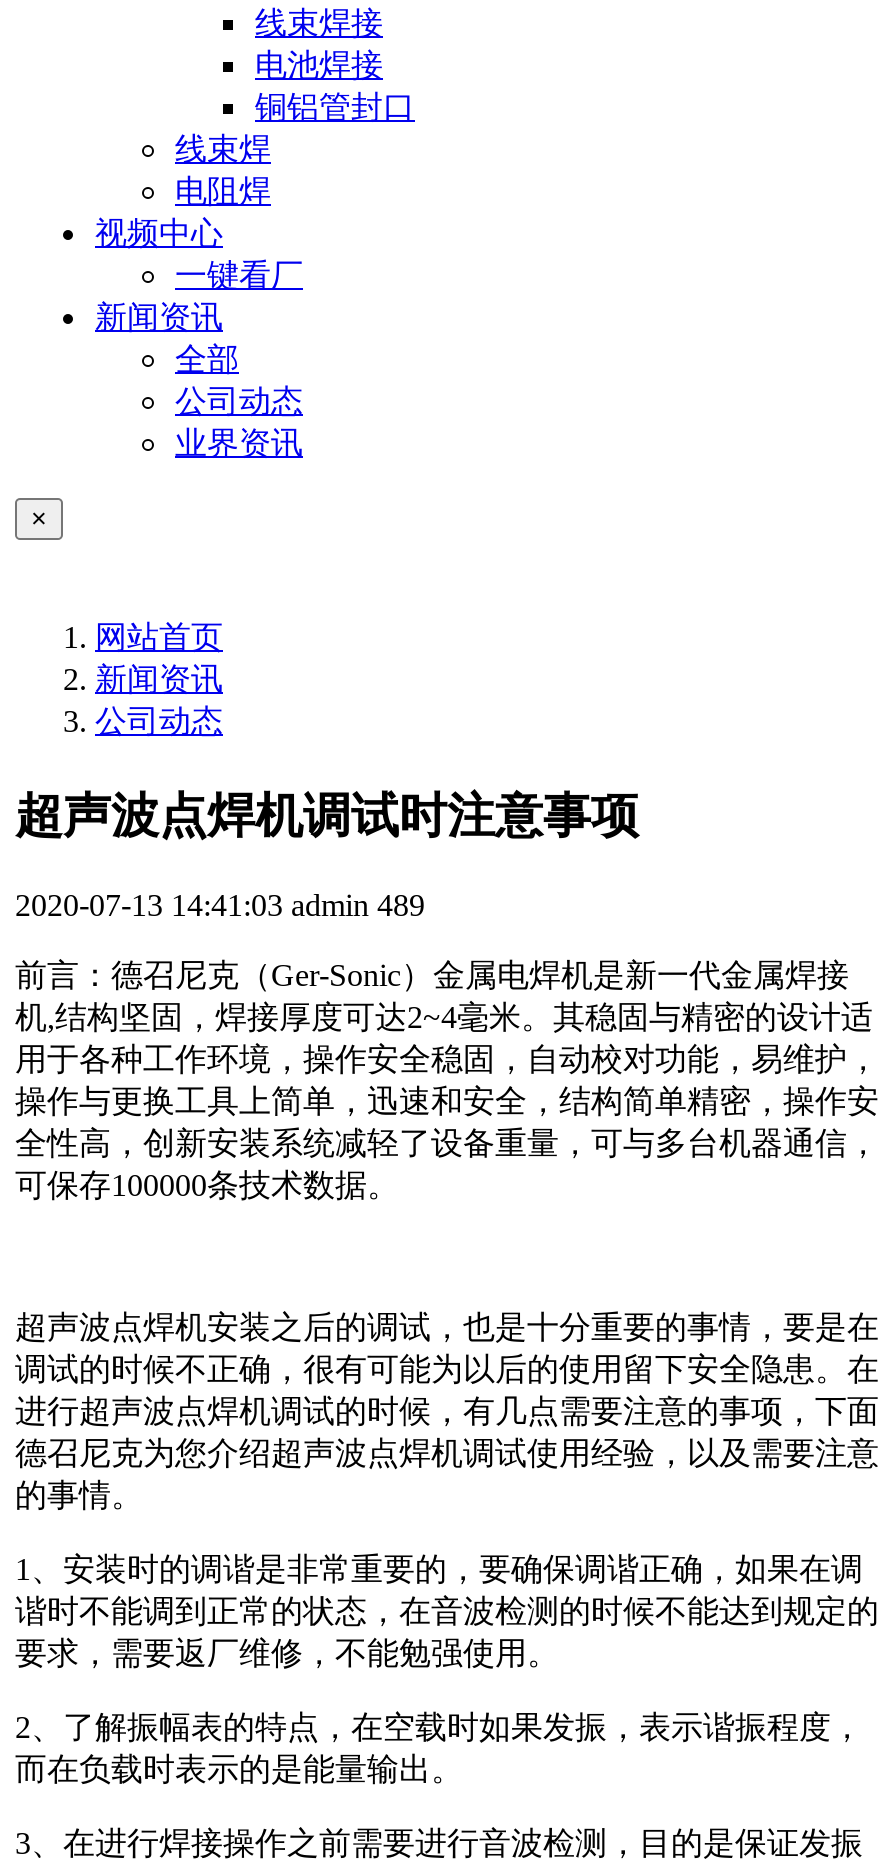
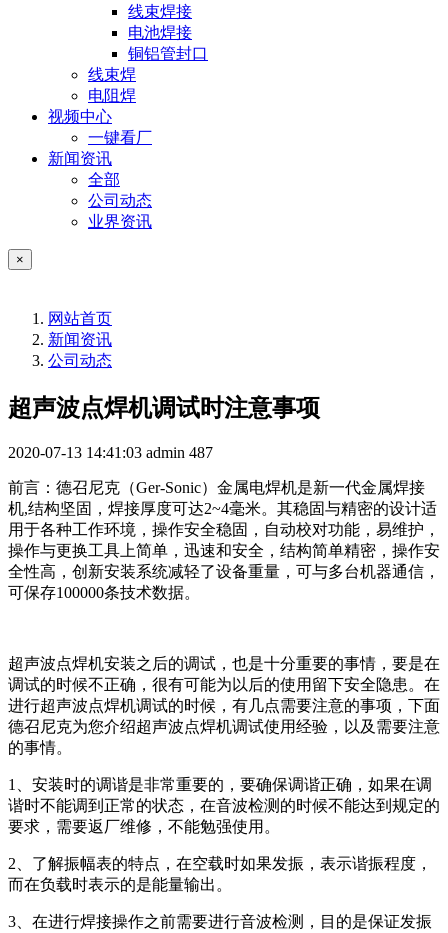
- 2020-07-13 14:41:03 admin 489
+ 2020-07-13 14:41:03 admin 487
